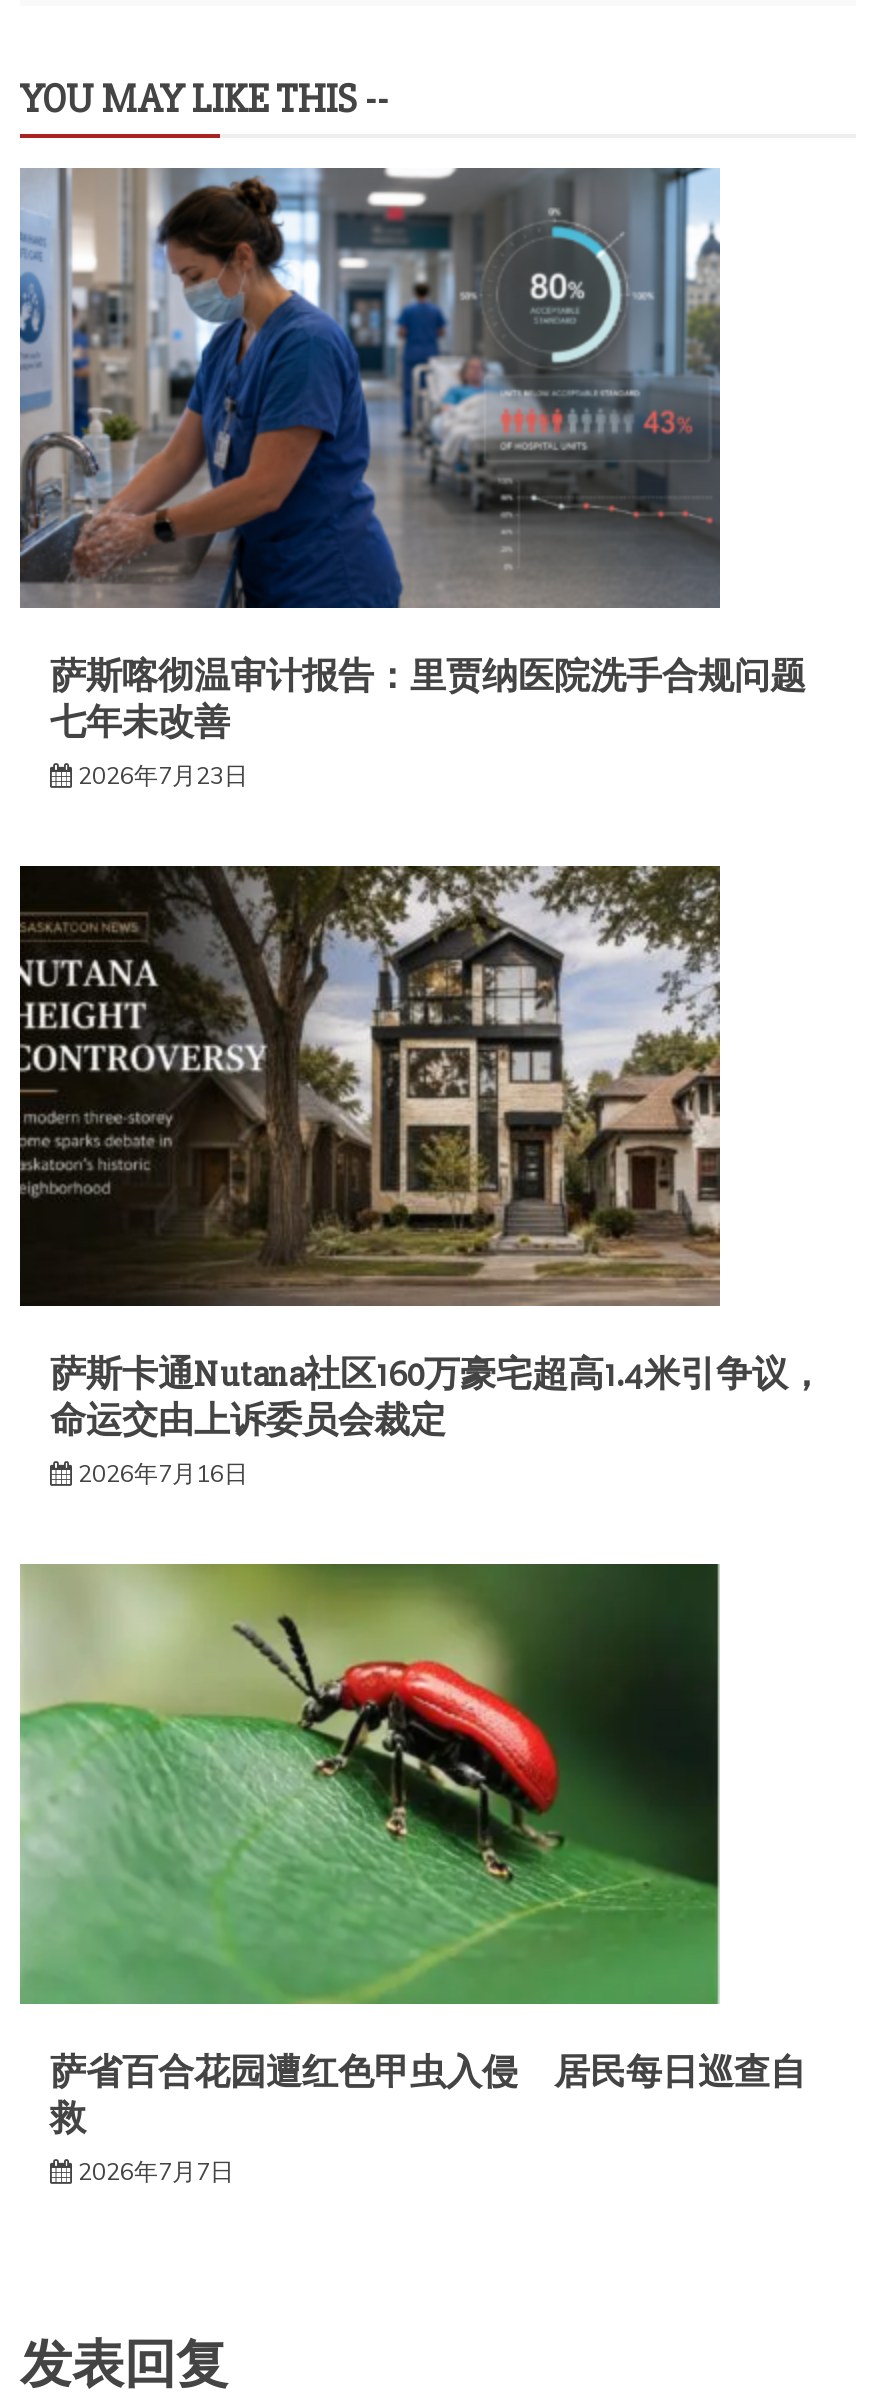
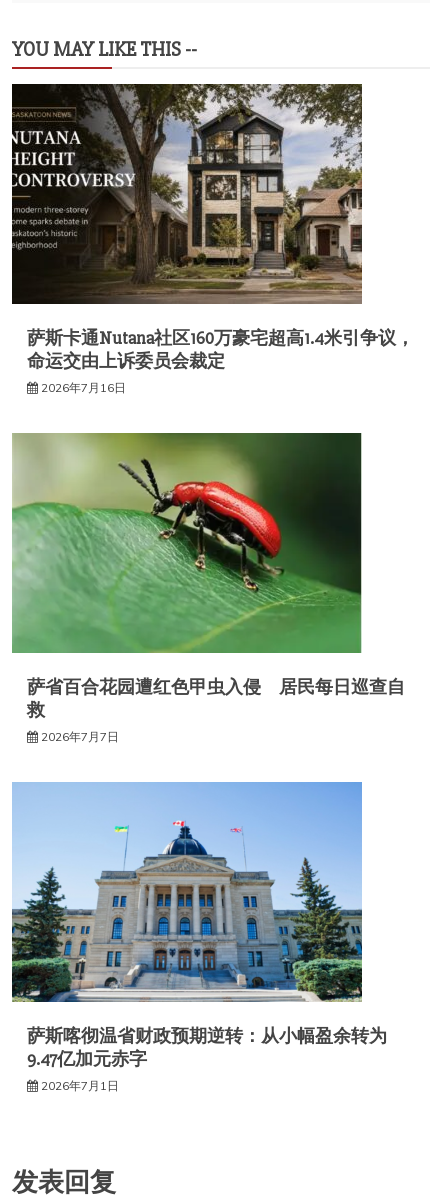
- [image]
- 萨斯喀彻温审计报告：里贾纳医院洗手合规问题
- 七年未改善
- 2026年7月23日

moved up: [image] | 萨斯卡通Nutana社区160万豪宅超高1.4米引争议， | 命运交由上诉委员会裁定 | 2026年7月16日 | 萨省百合花园遭红色甲虫入侵 居民每日巡查自 | 救 | 2026年7月7日

+ [image]
+ 萨斯喀彻温省财政预期逆转：从小幅盈余转为
+ 9.47亿加元赤字
+ 2026年7月1日
